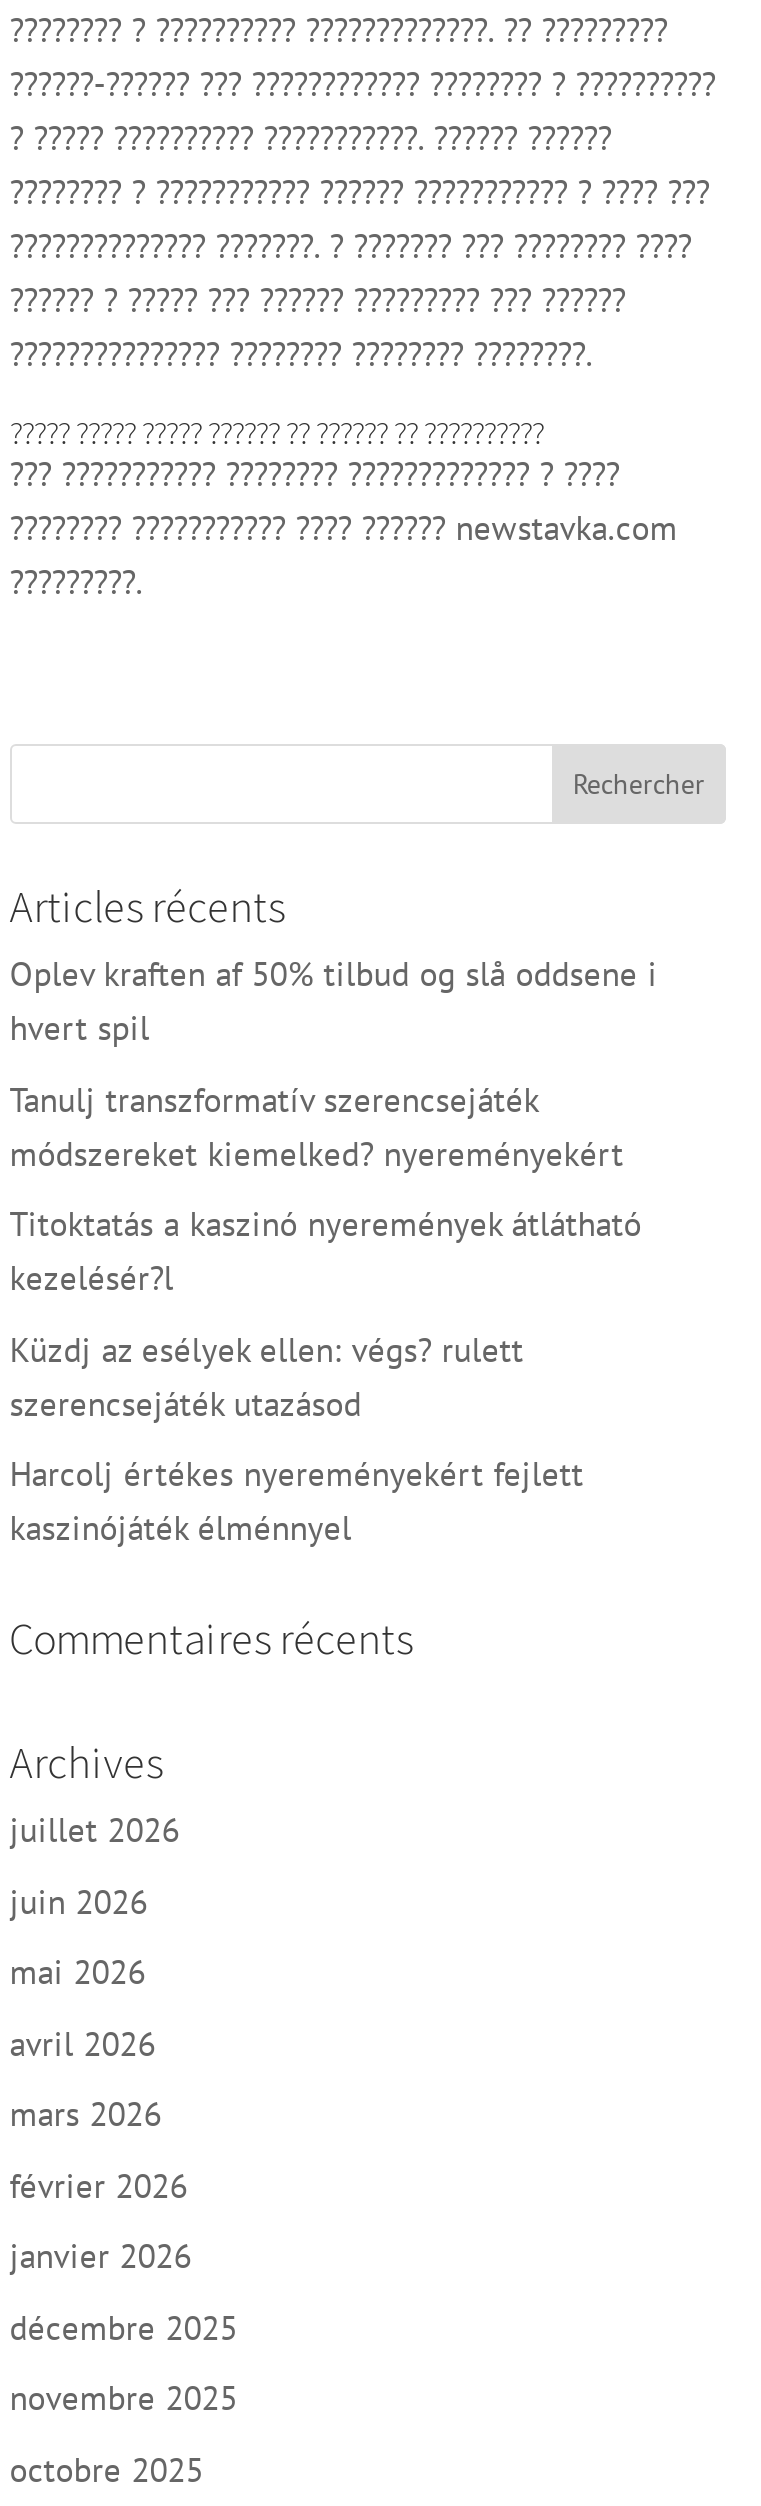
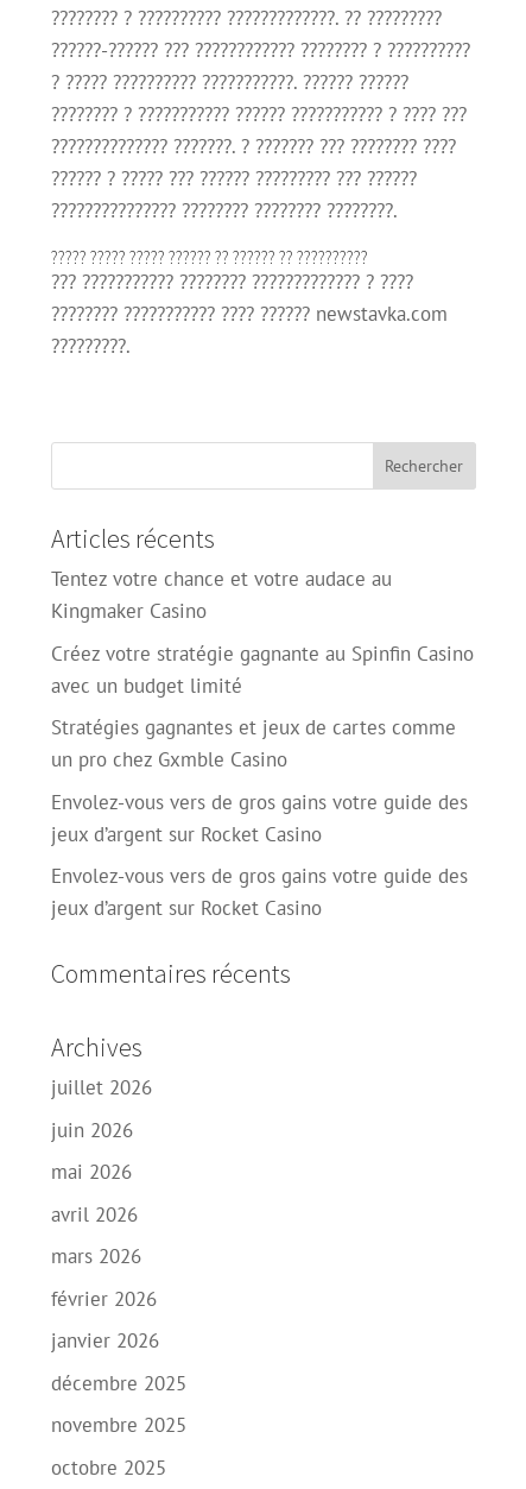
- Oplev kraften af 50% tilbud og slå oddsene i
- hvert spil
+ Tentez votre chance et votre audace au
+ Kingmaker Casino

- Tanulj transzformatív szerencsejáték
- módszereket kiemelked? nyereményekért
+ Créez votre stratégie gagnante au Spinfin Casino
+ avec un budget limité

- Titoktatás a kaszinó nyeremények átlátható
- kezelésér?l
+ Stratégies gagnantes et jeux de cartes comme
+ un pro chez Gxmble Casino

- Küzdj az esélyek ellen: végs? rulett
- szerencsejáték utazásod
+ Envolez-vous vers de gros gains votre guide des
+ jeux d’argent sur Rocket Casino

- Harcolj értékes nyereményekért fejlett
- kaszinójáték élménnyel
+ Envolez-vous vers de gros gains votre guide des
+ jeux d’argent sur Rocket Casino
